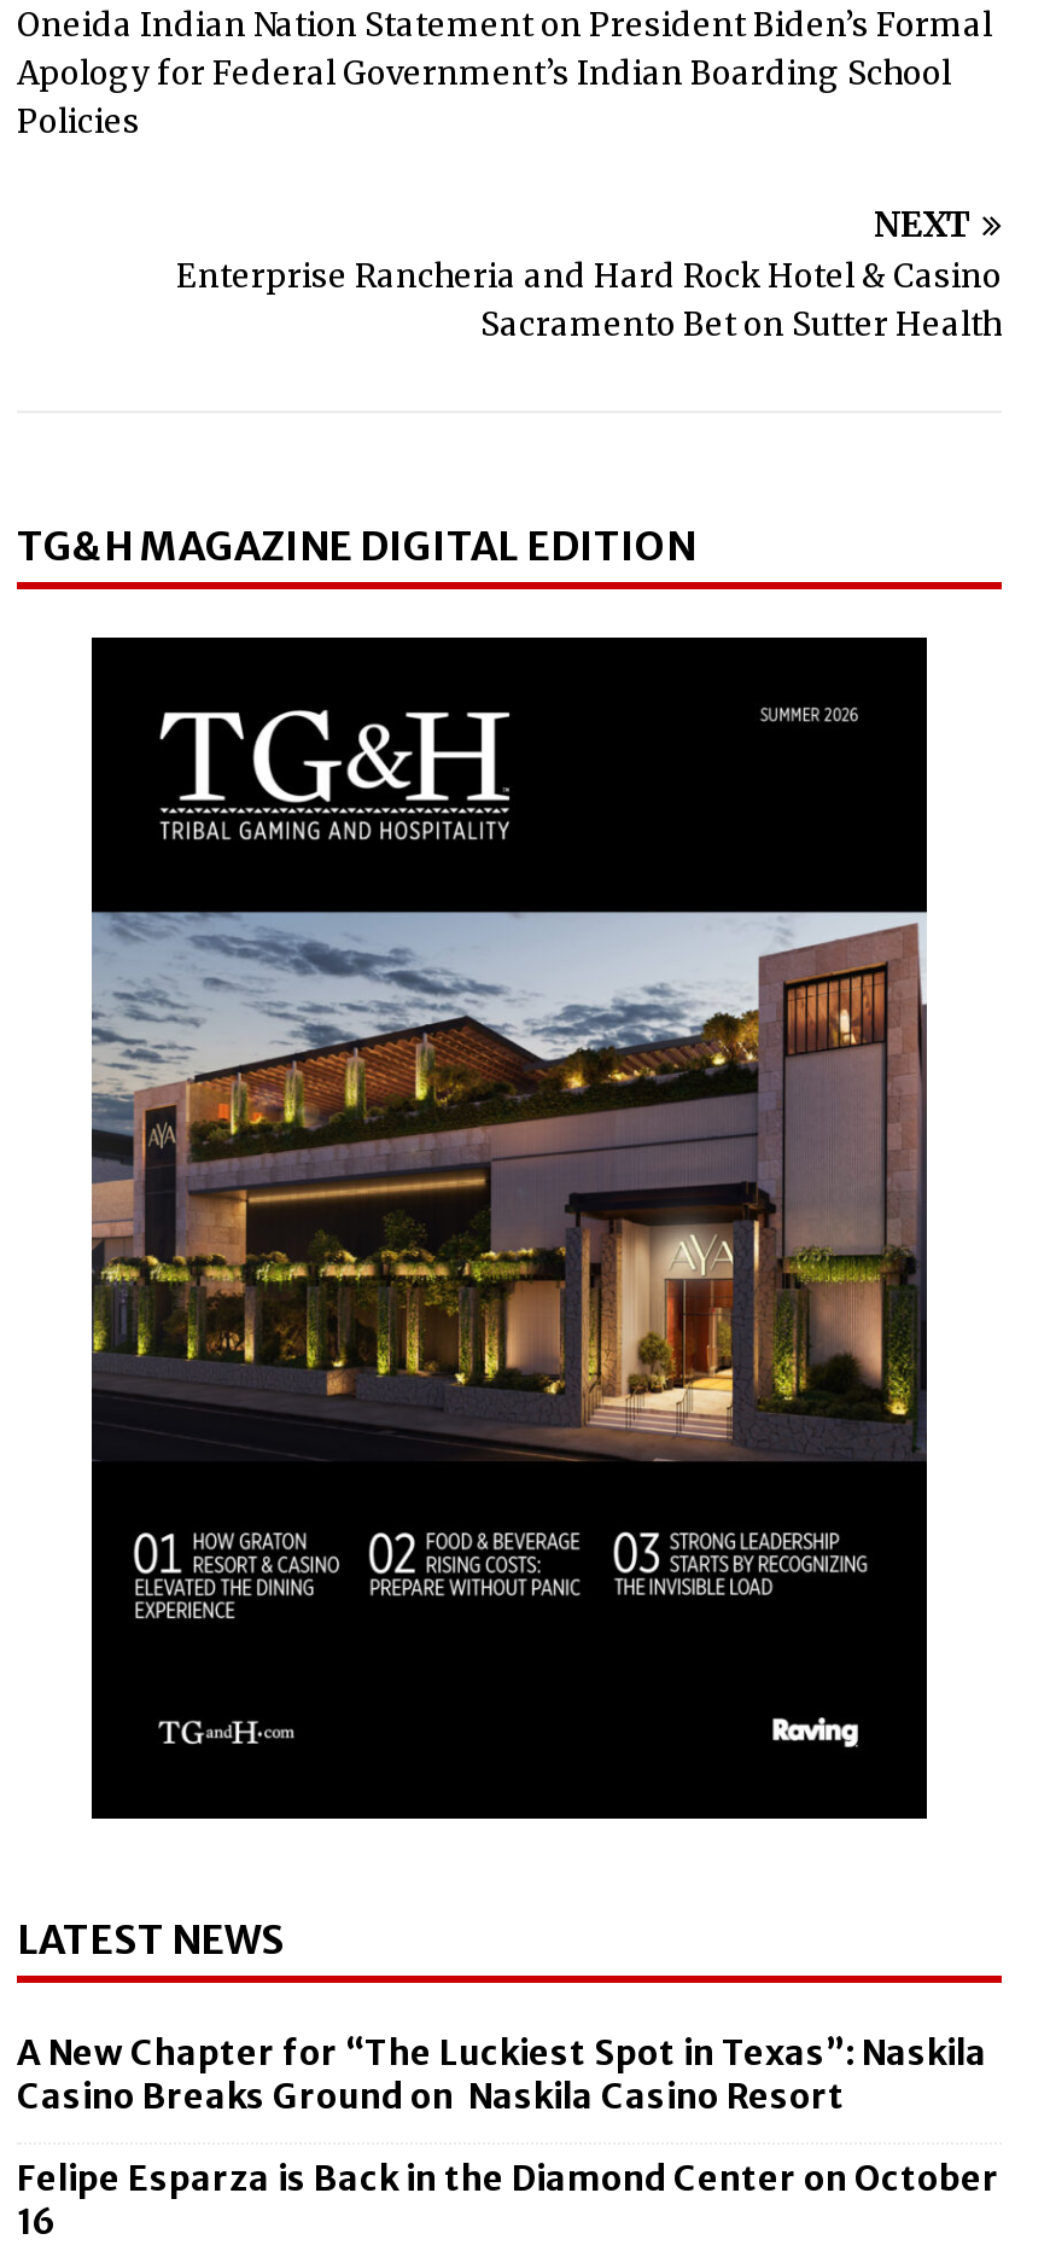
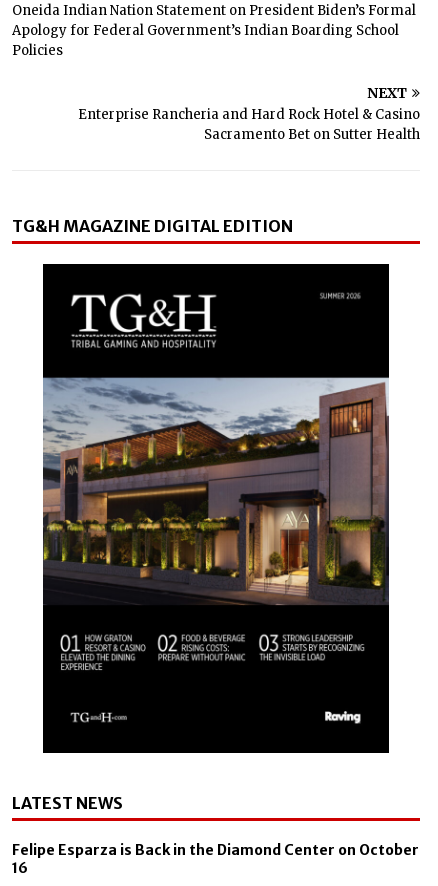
- A New Chapter for “The Luckiest Spot in Texas”: Naskila
- Casino Breaks Ground on Naskila Casino Resort
